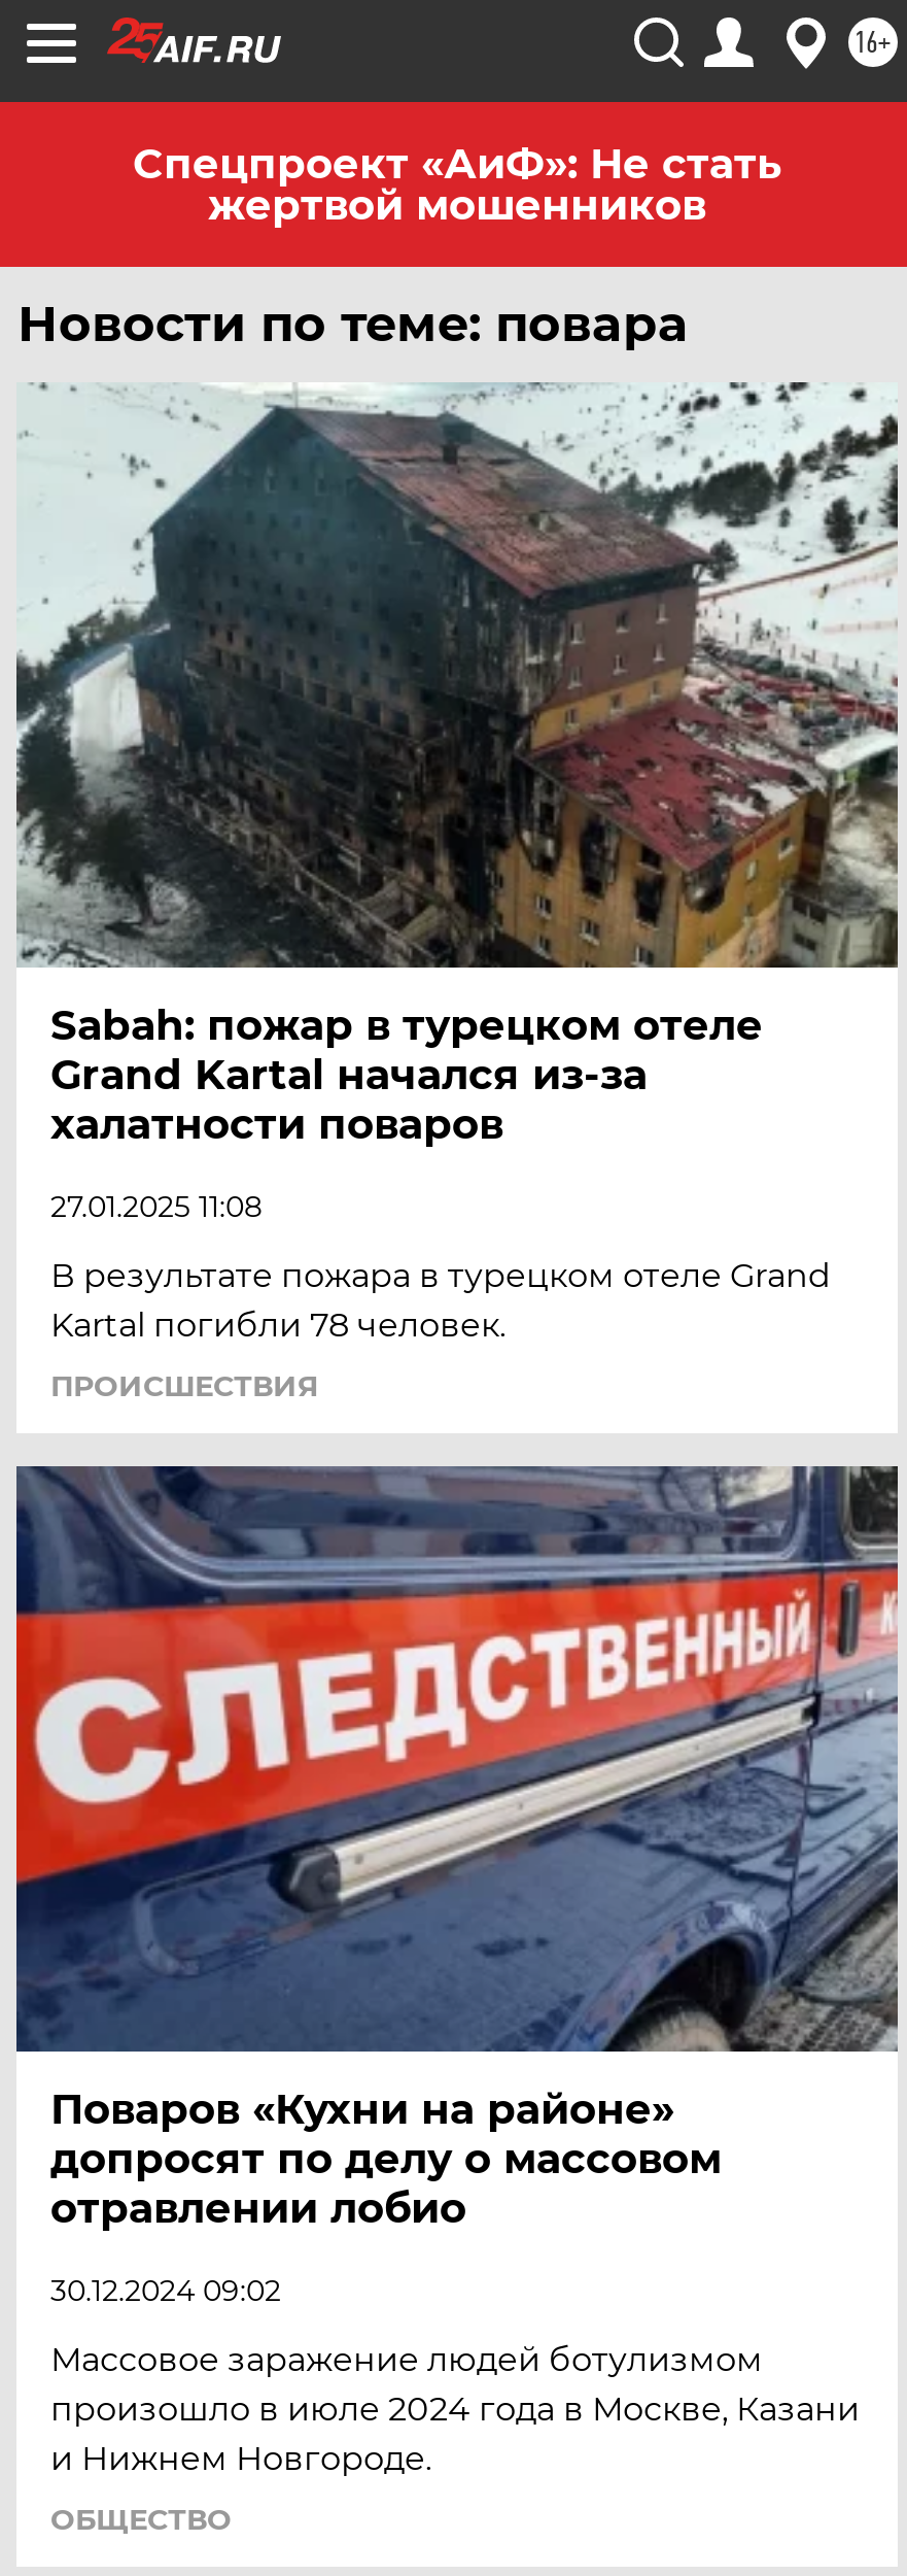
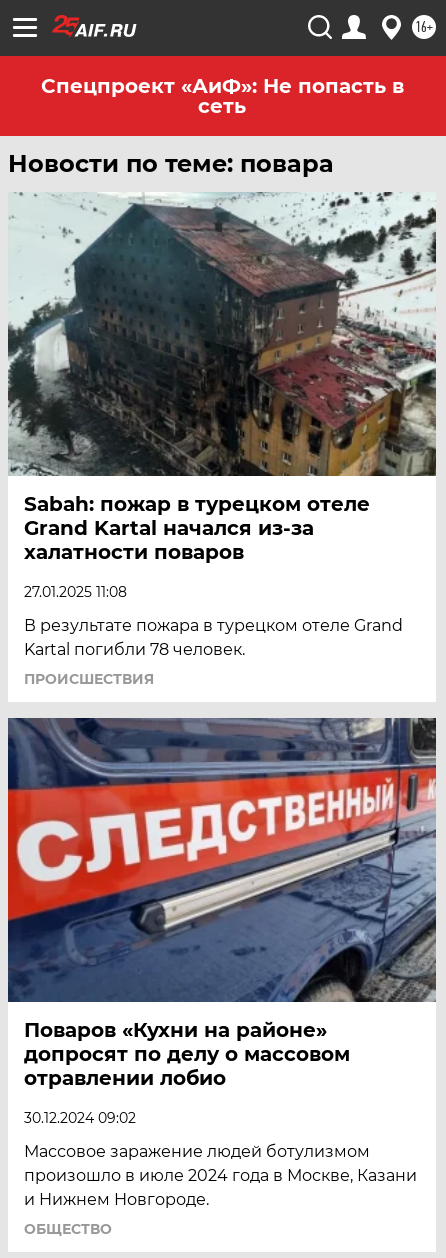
- Спецпроект «АиФ»: Не стать
- жертвой мошенников
+ Спецпроект «АиФ»: Не попасть в
+ сеть
